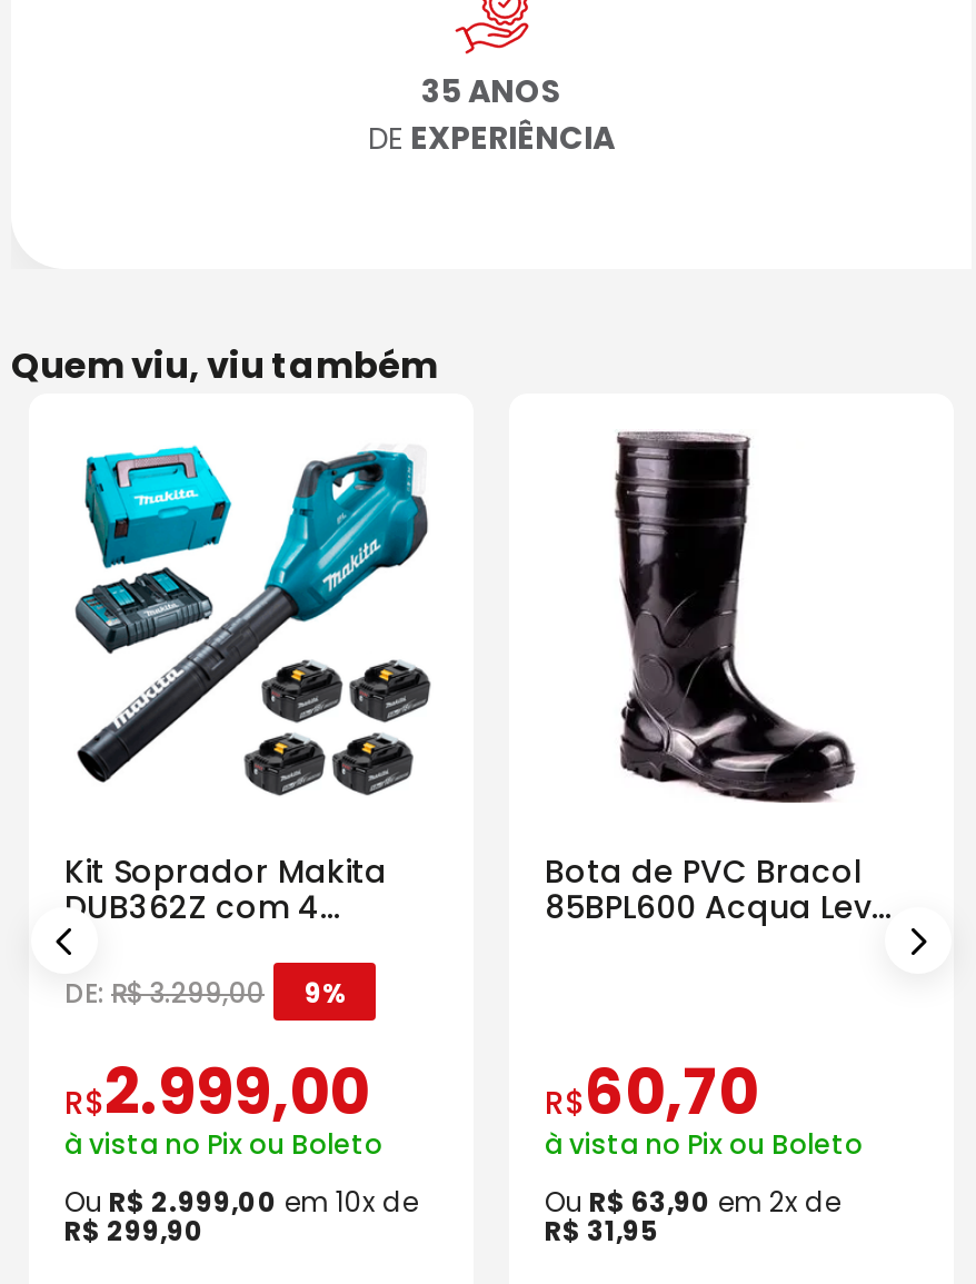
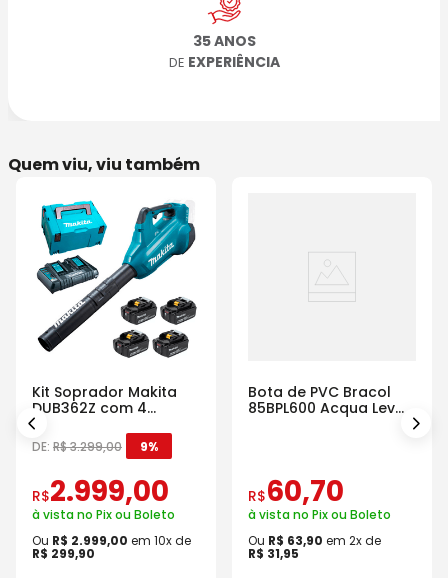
- [image]
